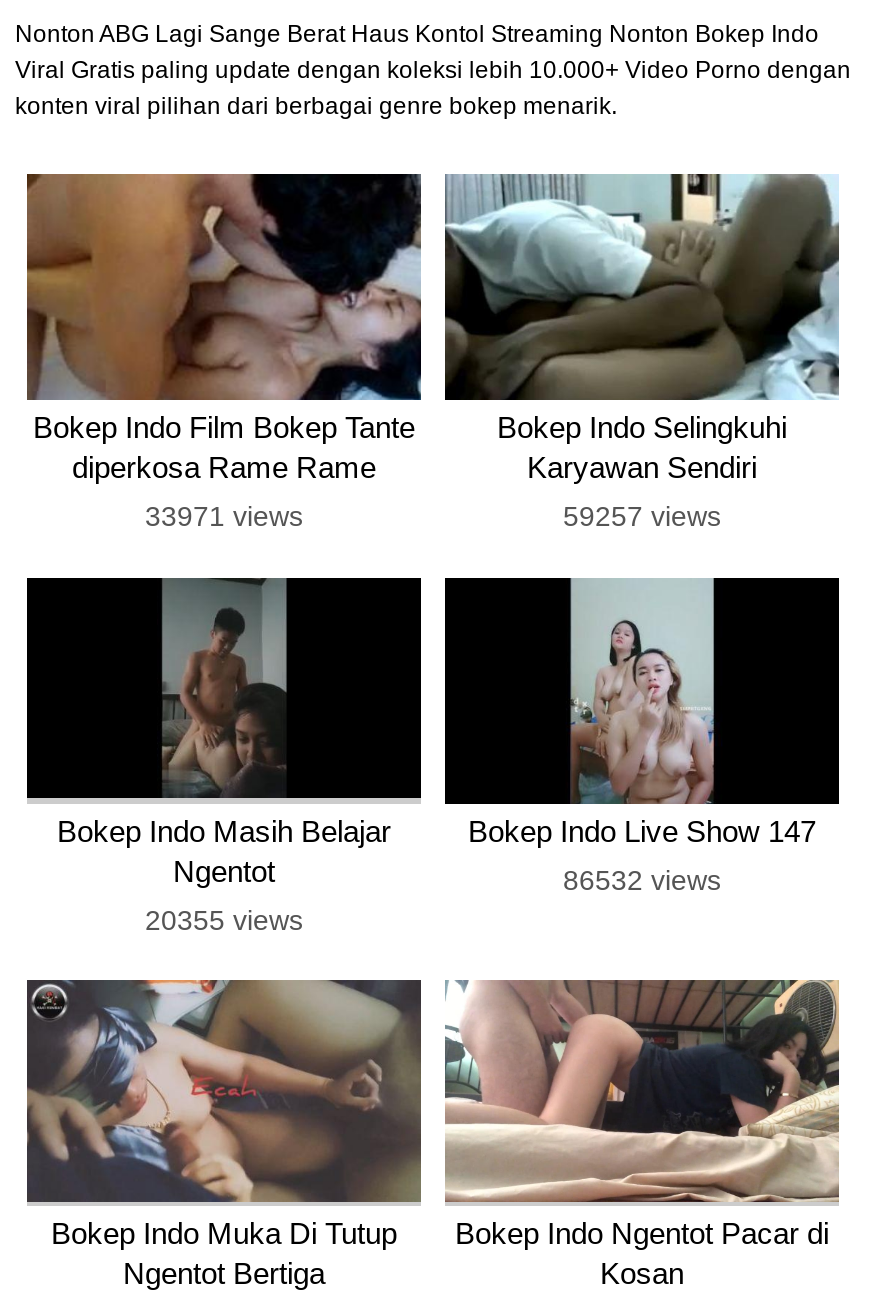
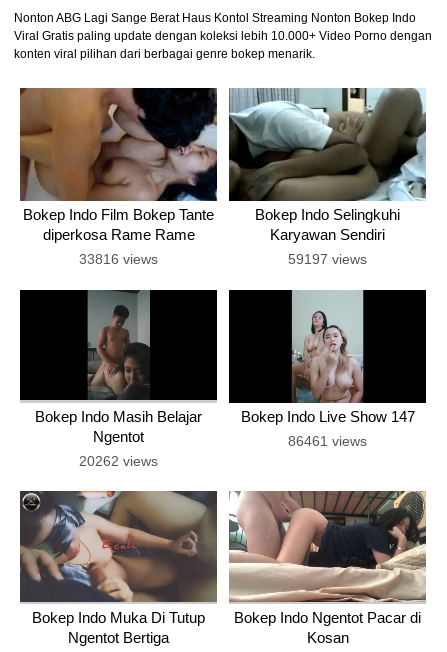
- 33971 views
+ 33816 views

- 59257 views
+ 59197 views

- 86532 views
+ 86461 views

- 20355 views
+ 20262 views
